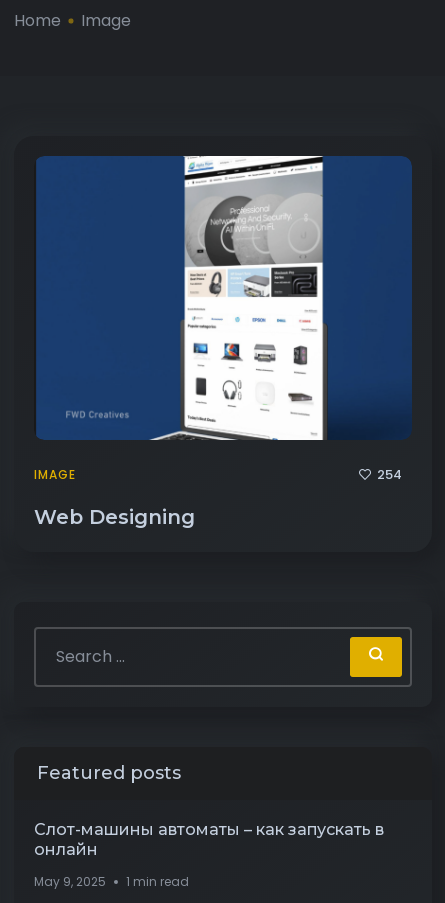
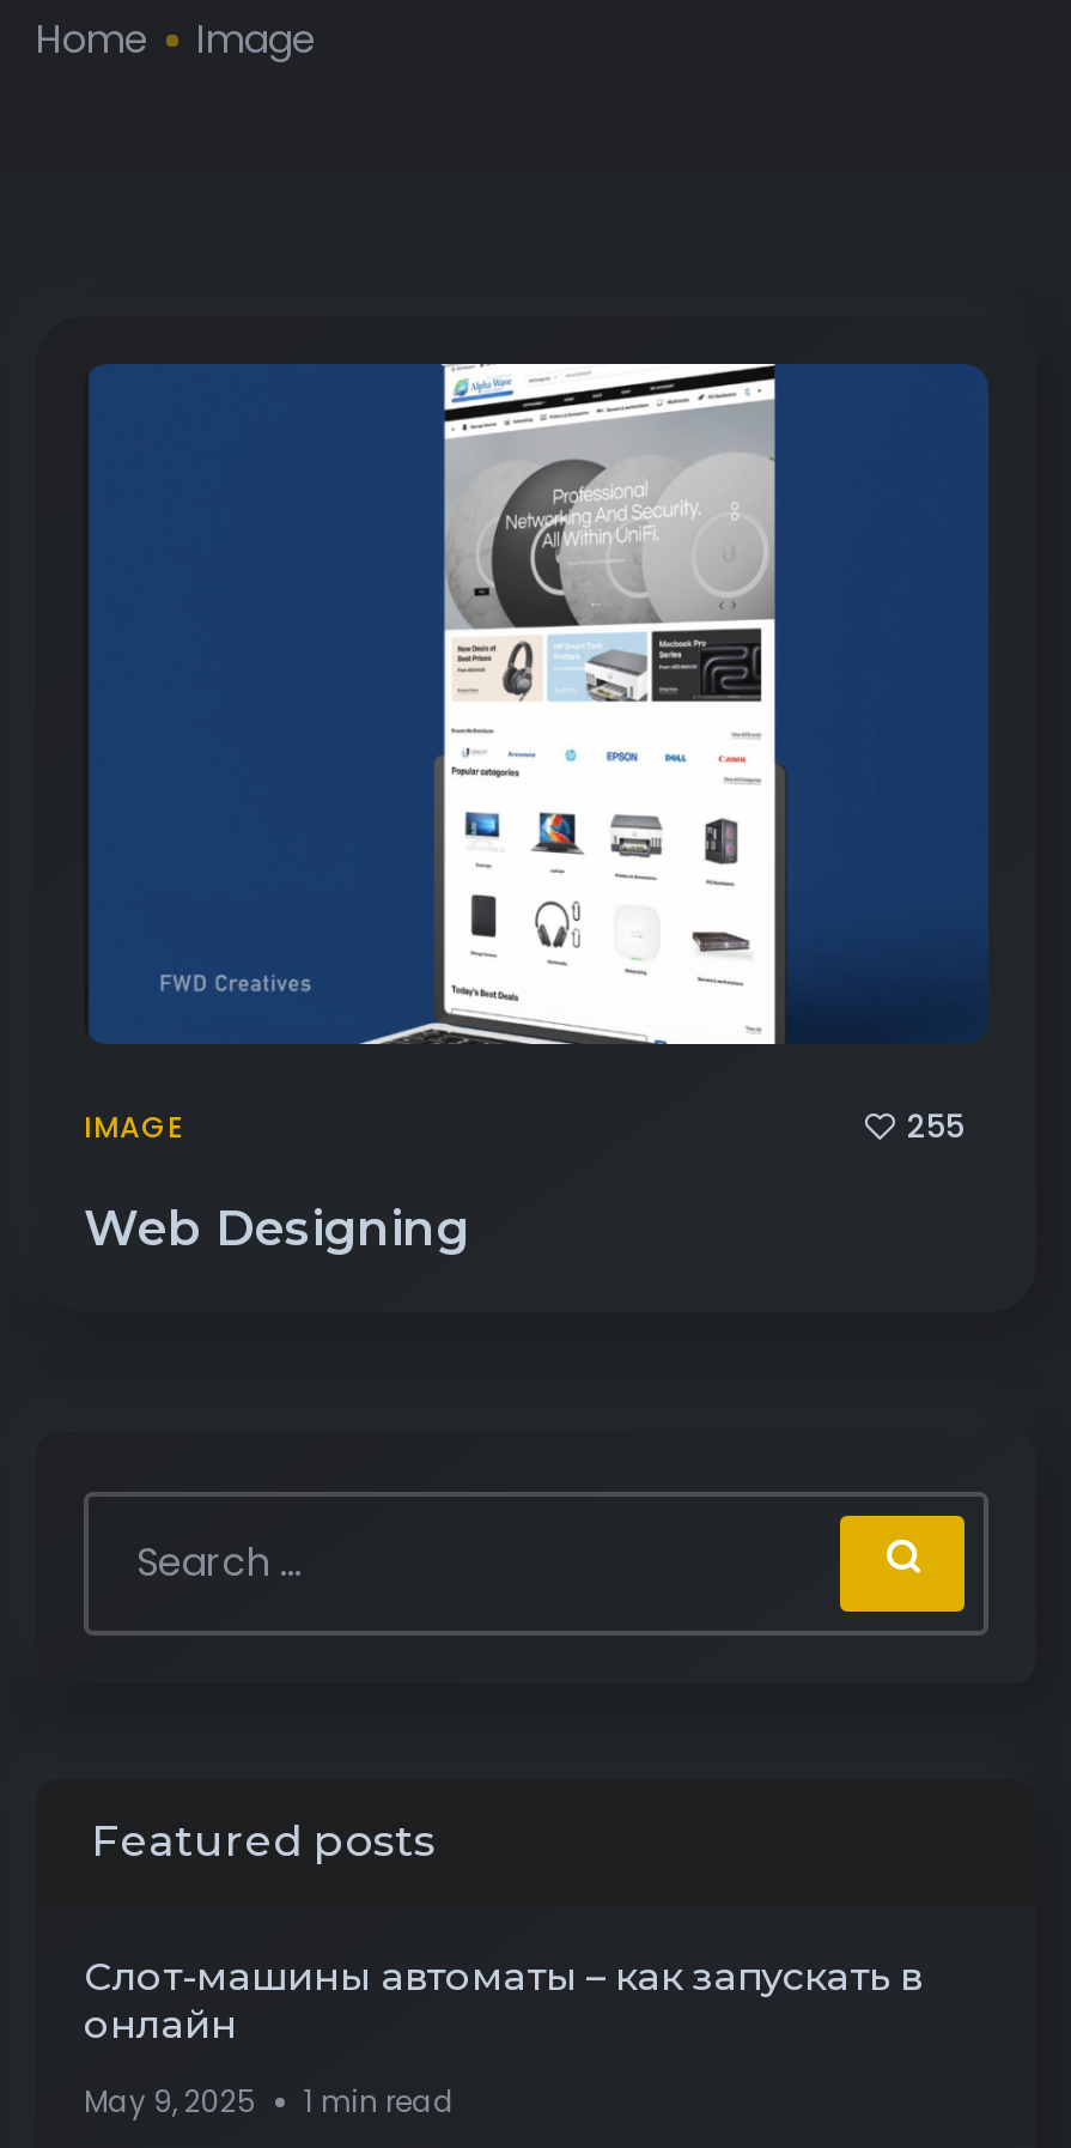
- 254
+ 255
